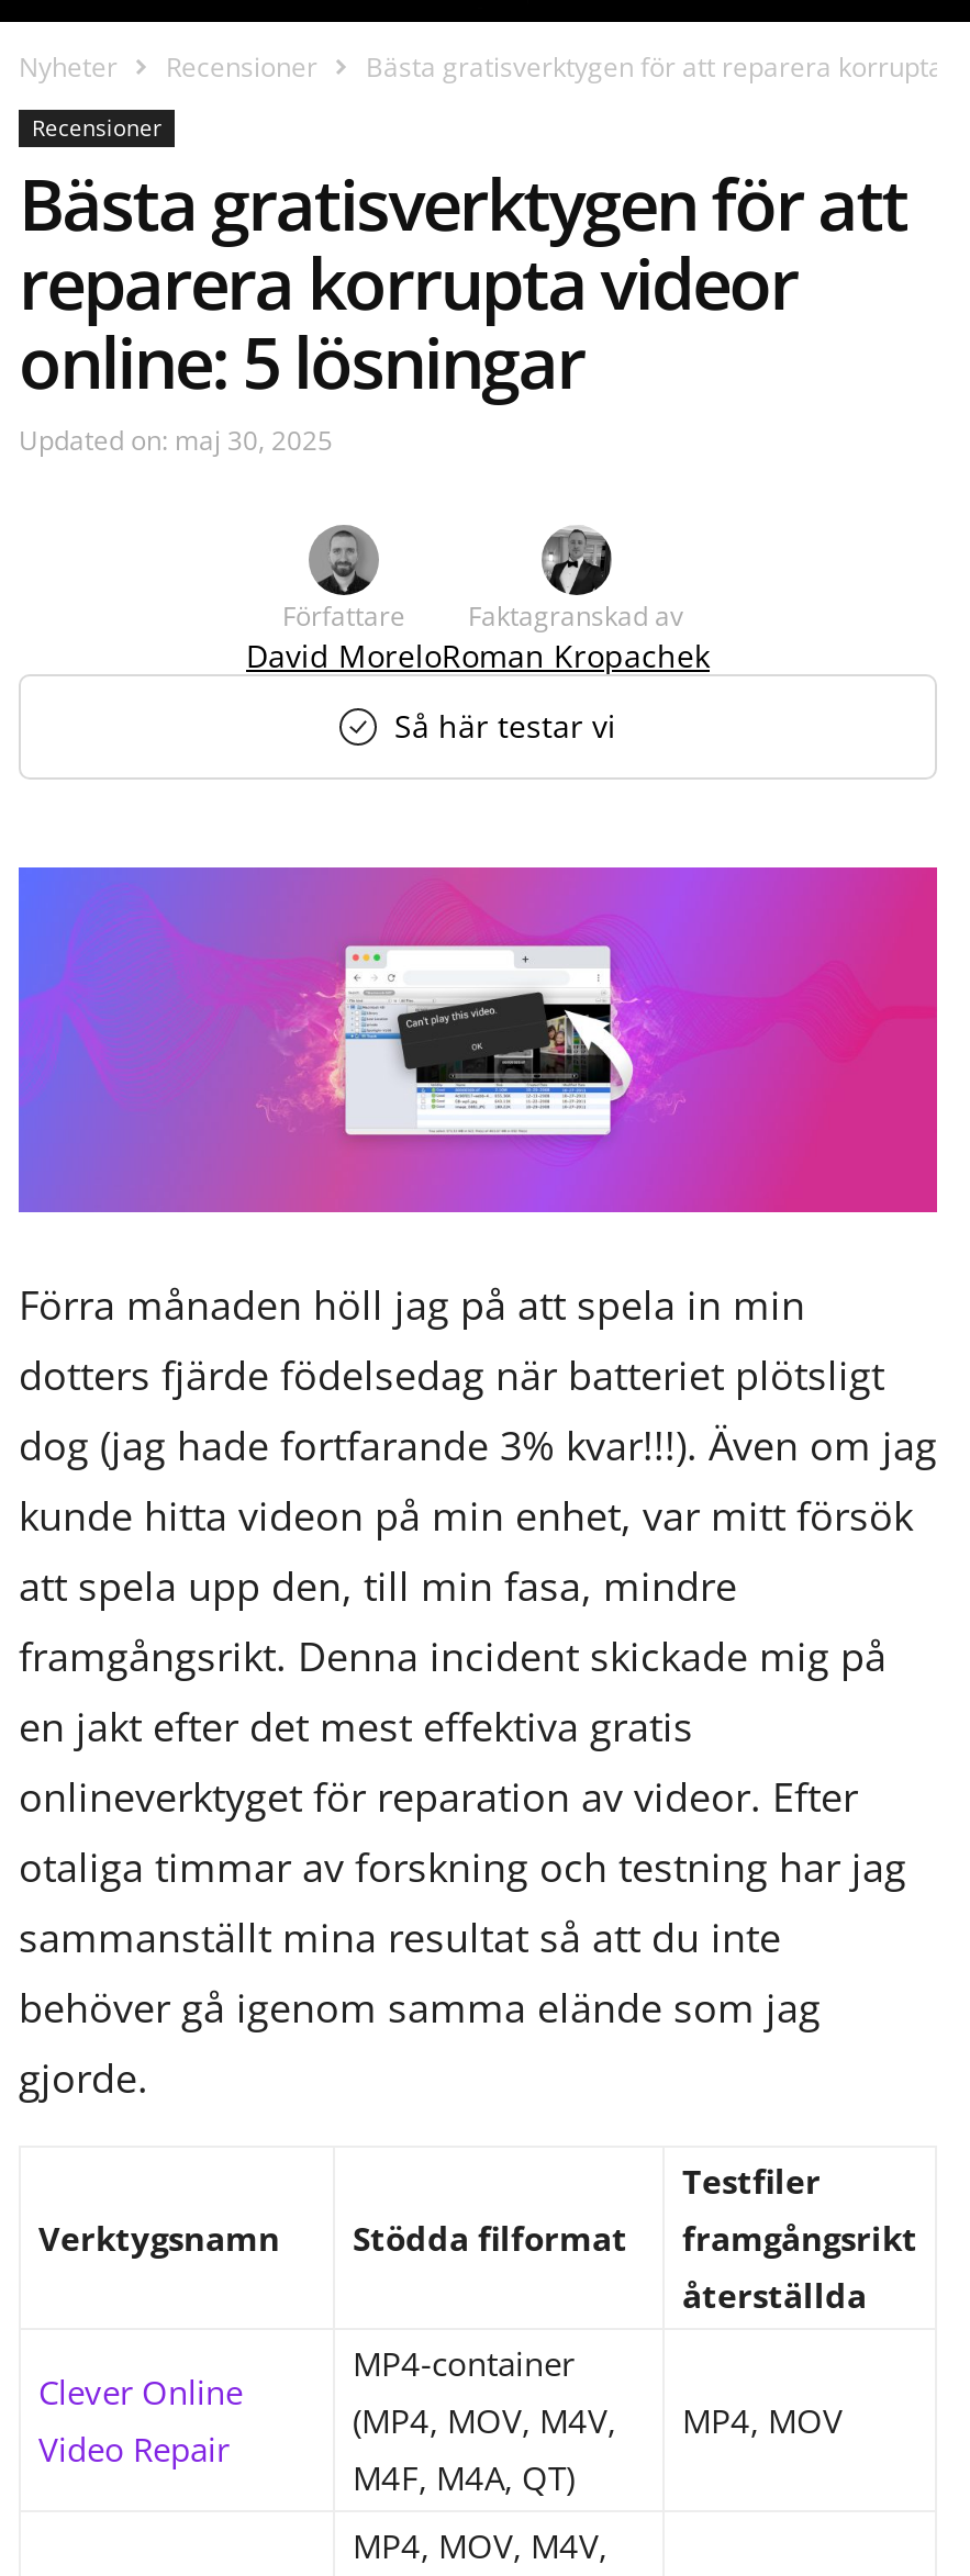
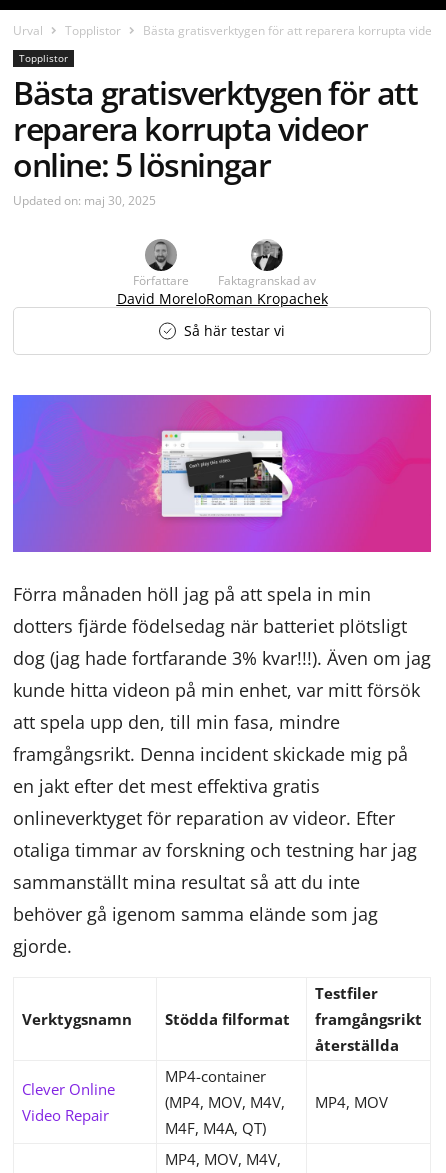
- Nyheter
- Recensioner
+ Urval
+ Topplistor

- Recensioner
+ Topplistor
